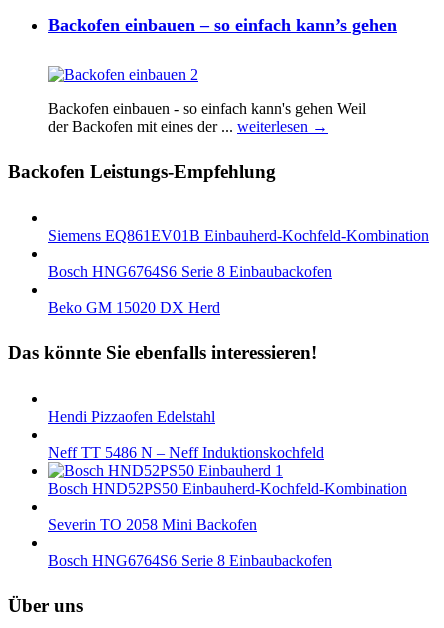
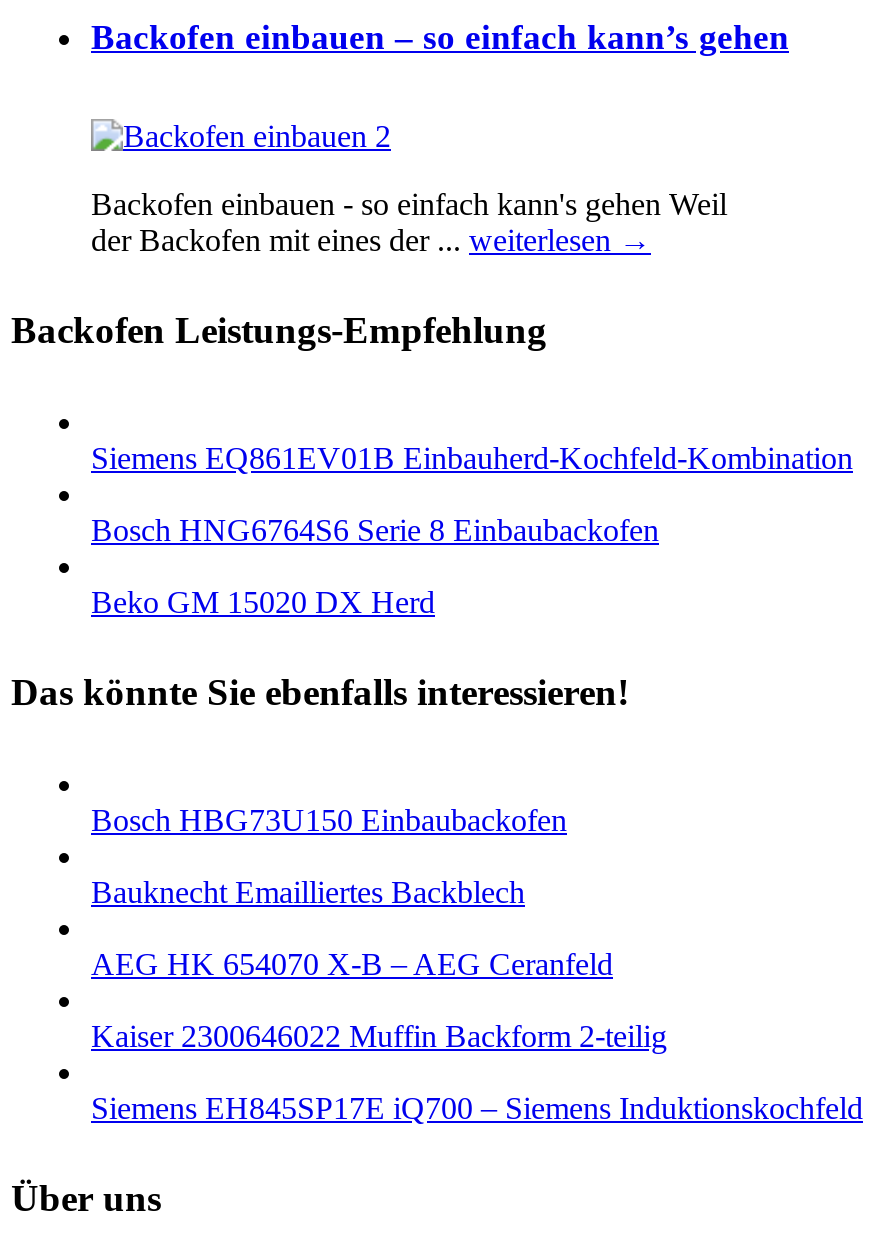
- Hendi Pizzaofen Edelstahl
+ Bosch HBG73U150 Einbaubackofen

- Neff TT 5486 N – Neff Induktionskochfeld
+ Bauknecht Emailliertes Backblech

- Bosch HND52PS50 Einbauherd-Kochfeld-Kombination
+ AEG HK 654070 X-B – AEG Ceranfeld

- Severin TO 2058 Mini Backofen
+ Kaiser 2300646022 Muffin Backform 2-teilig

- Bosch HNG6764S6 Serie 8 Einbaubackofen
+ Siemens EH845SP17E iQ700 – Siemens Induktionskochfeld
